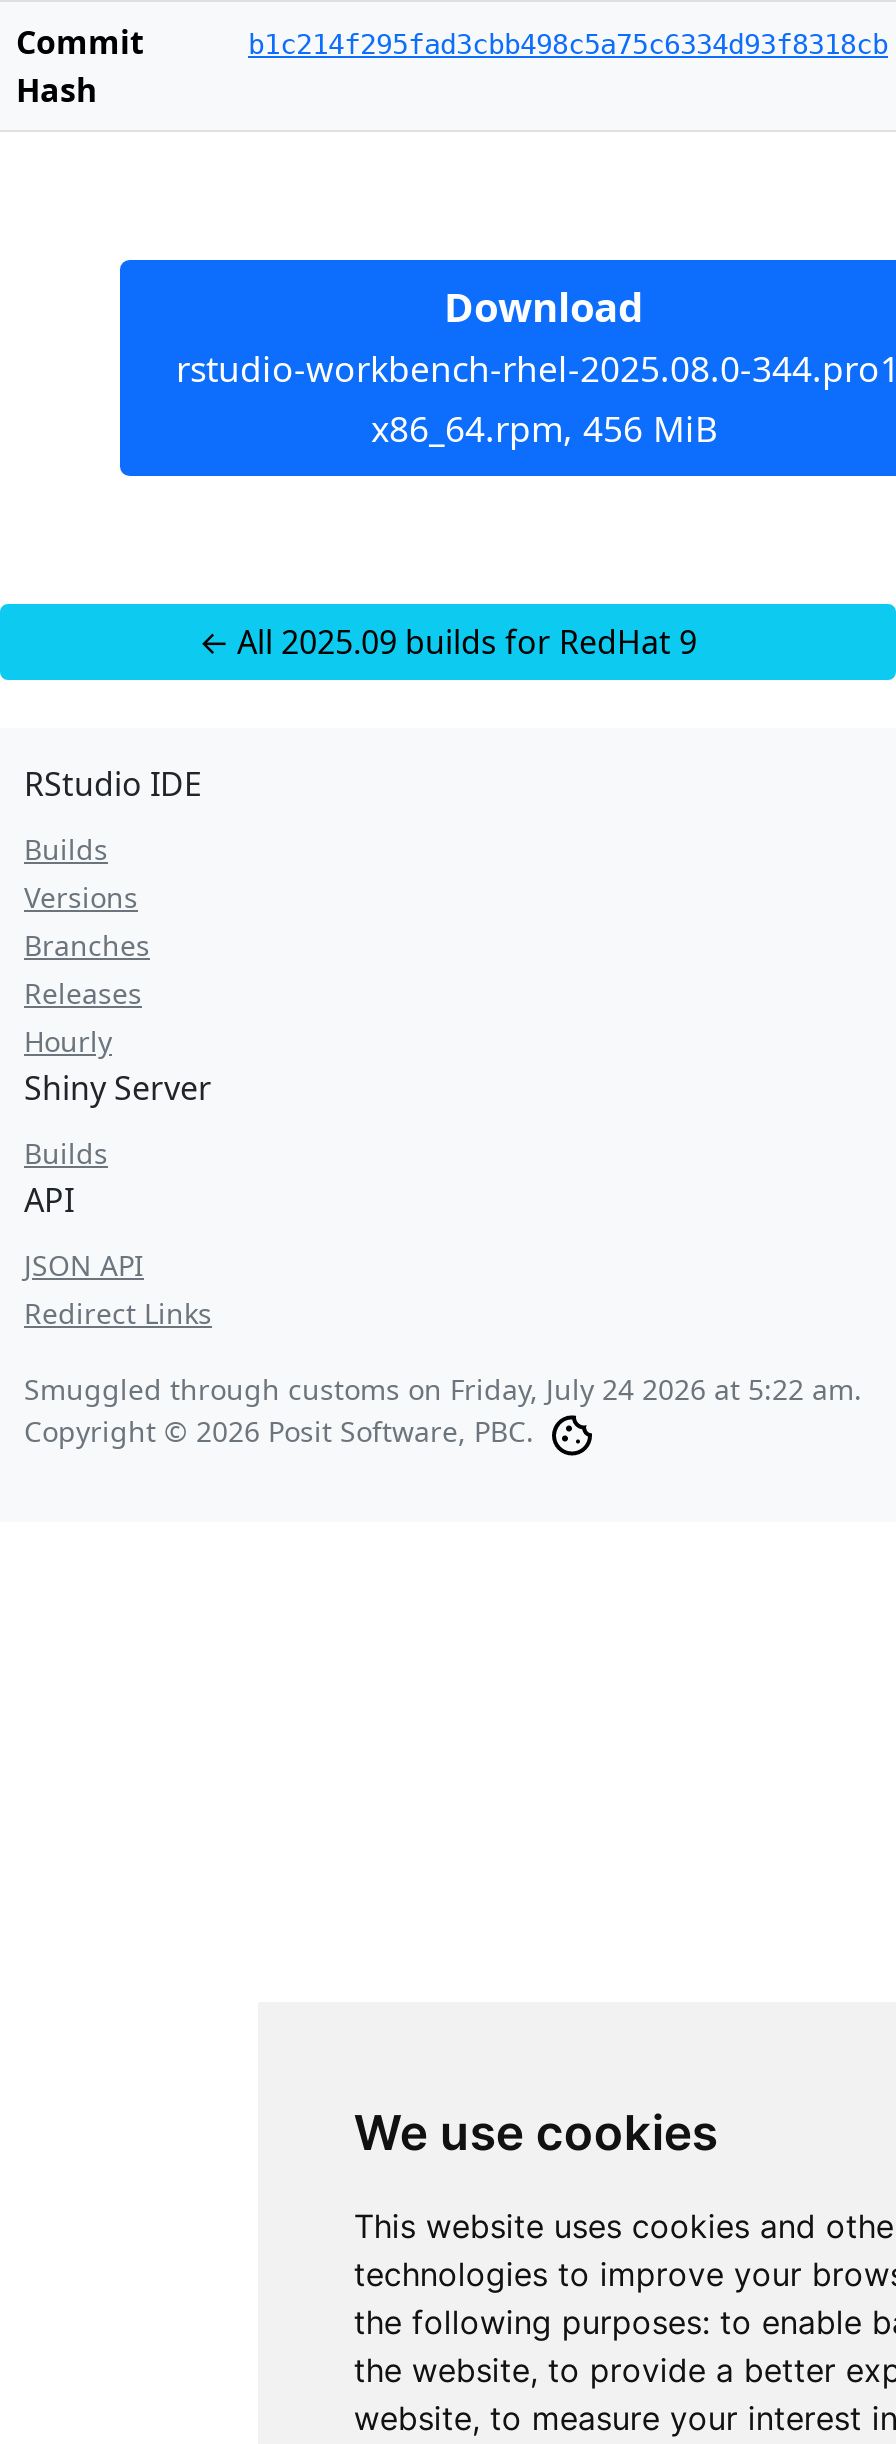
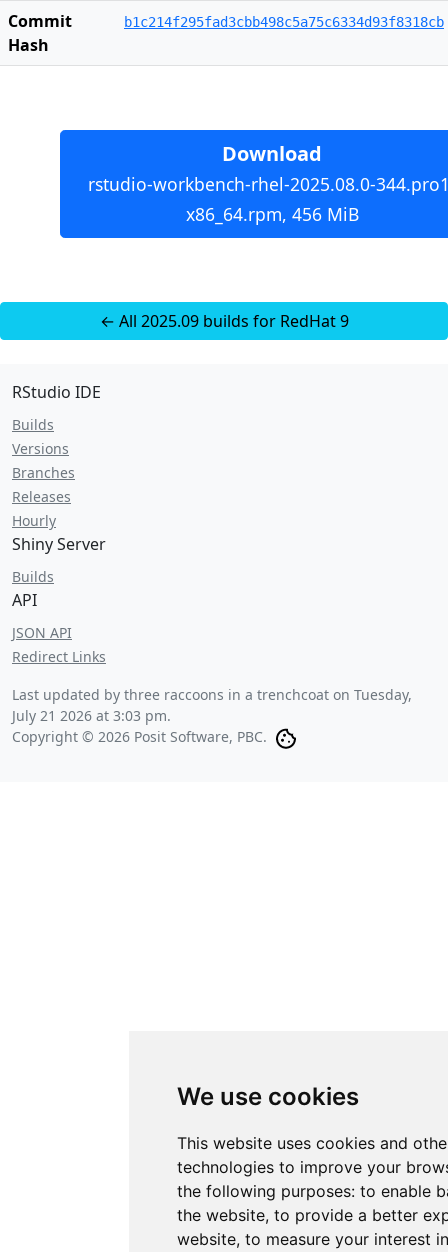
- Smuggled through customs on Friday, July 24 2026 at 5:22 am.
+ Last updated by three raccoons in a trenchcoat on Tuesday,
+ July 21 2026 at 3:03 pm.
